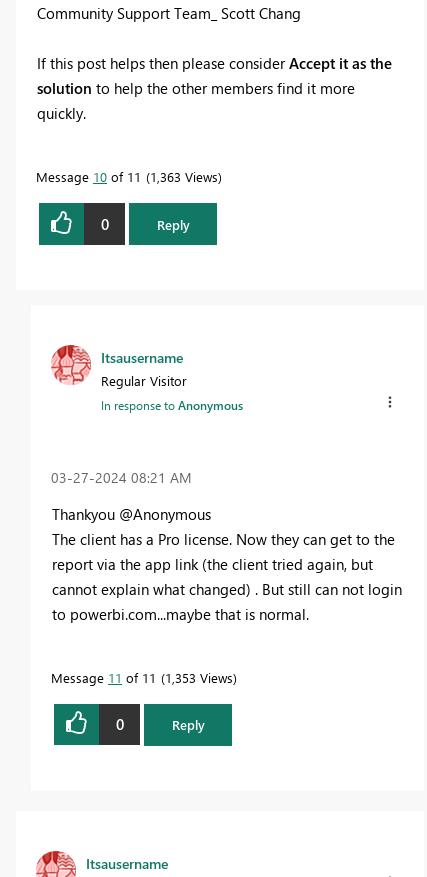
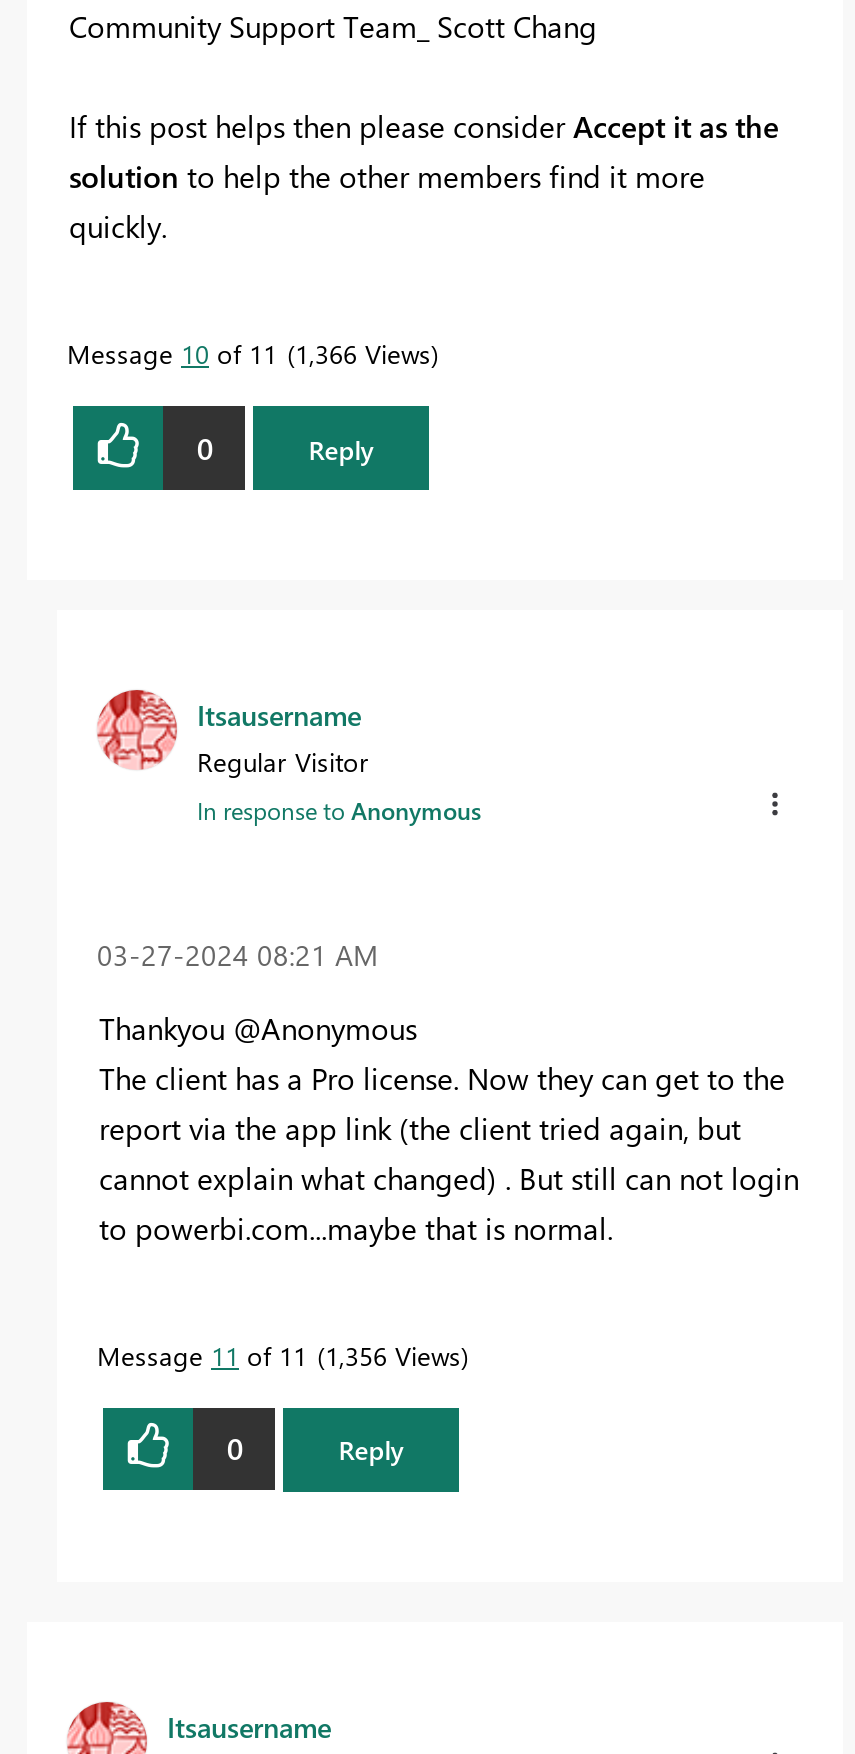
- Message 10 of 11 1,363 Views
+ Message 10 of 11 1,366 Views

- Message 11 of 11 1,353 Views
+ Message 11 of 11 1,356 Views
